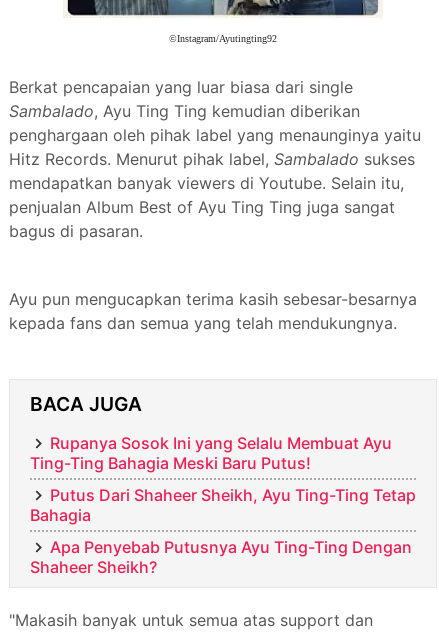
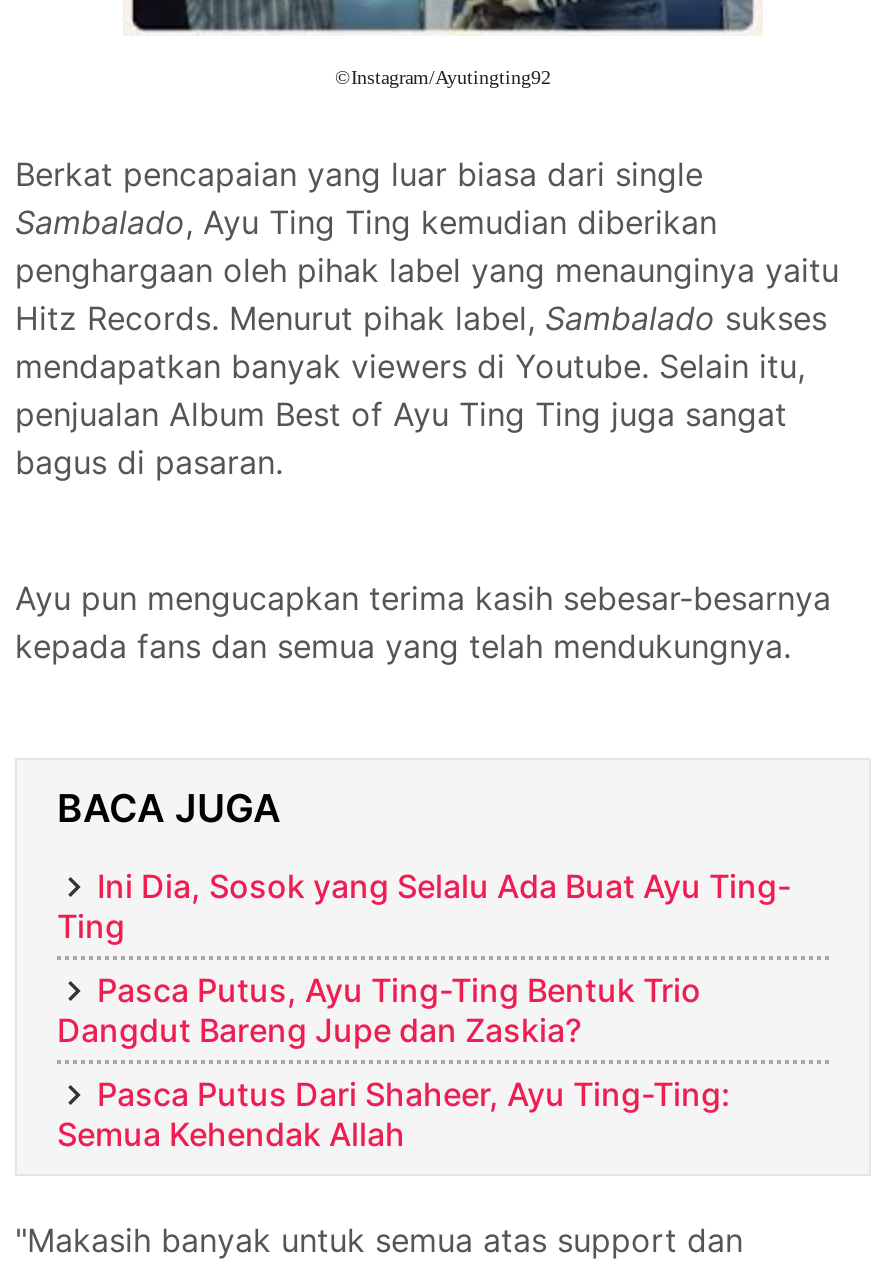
- Rupanya Sosok Ini yang Selalu Membuat Ayu
- Ting-Ting Bahagia Meski Baru Putus!
+ Ini Dia, Sosok yang Selalu Ada Buat Ayu Ting-
+ Ting

- Putus Dari Shaheer Sheikh, Ayu Ting-Ting Tetap
- Bahagia
+ Pasca Putus, Ayu Ting-Ting Bentuk Trio
+ Dangdut Bareng Jupe dan Zaskia?

- Apa Penyebab Putusnya Ayu Ting-Ting Dengan
- Shaheer Sheikh?
+ Pasca Putus Dari Shaheer, Ayu Ting-Ting:
+ Semua Kehendak Allah
